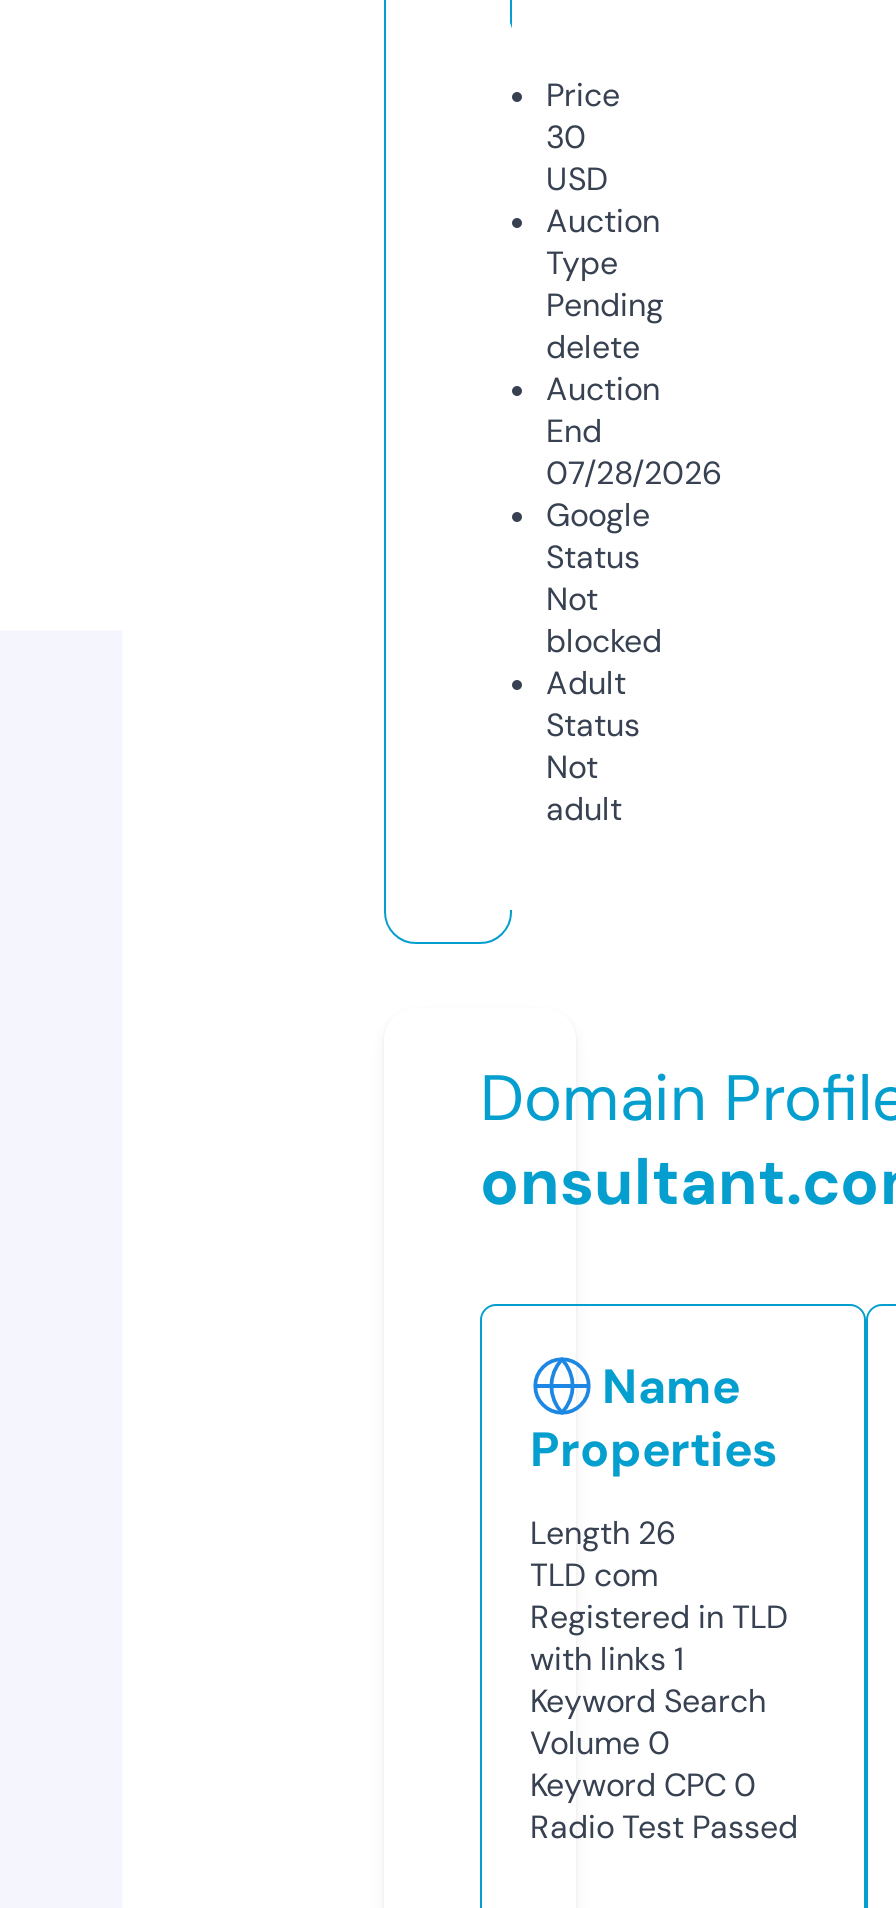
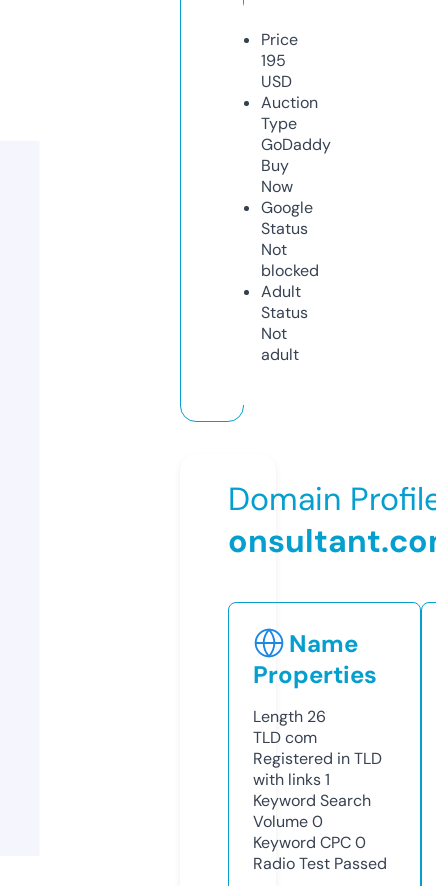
- 30
+ 195

- Pending
- delete
- Auction
- End
- 07/28/2026
+ GoDaddy
+ Buy
+ Now
